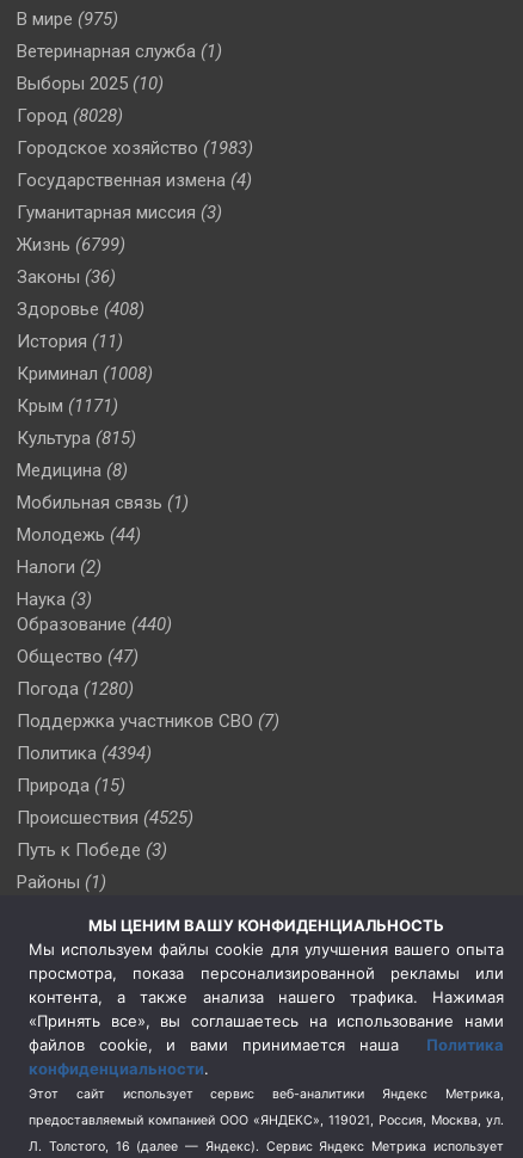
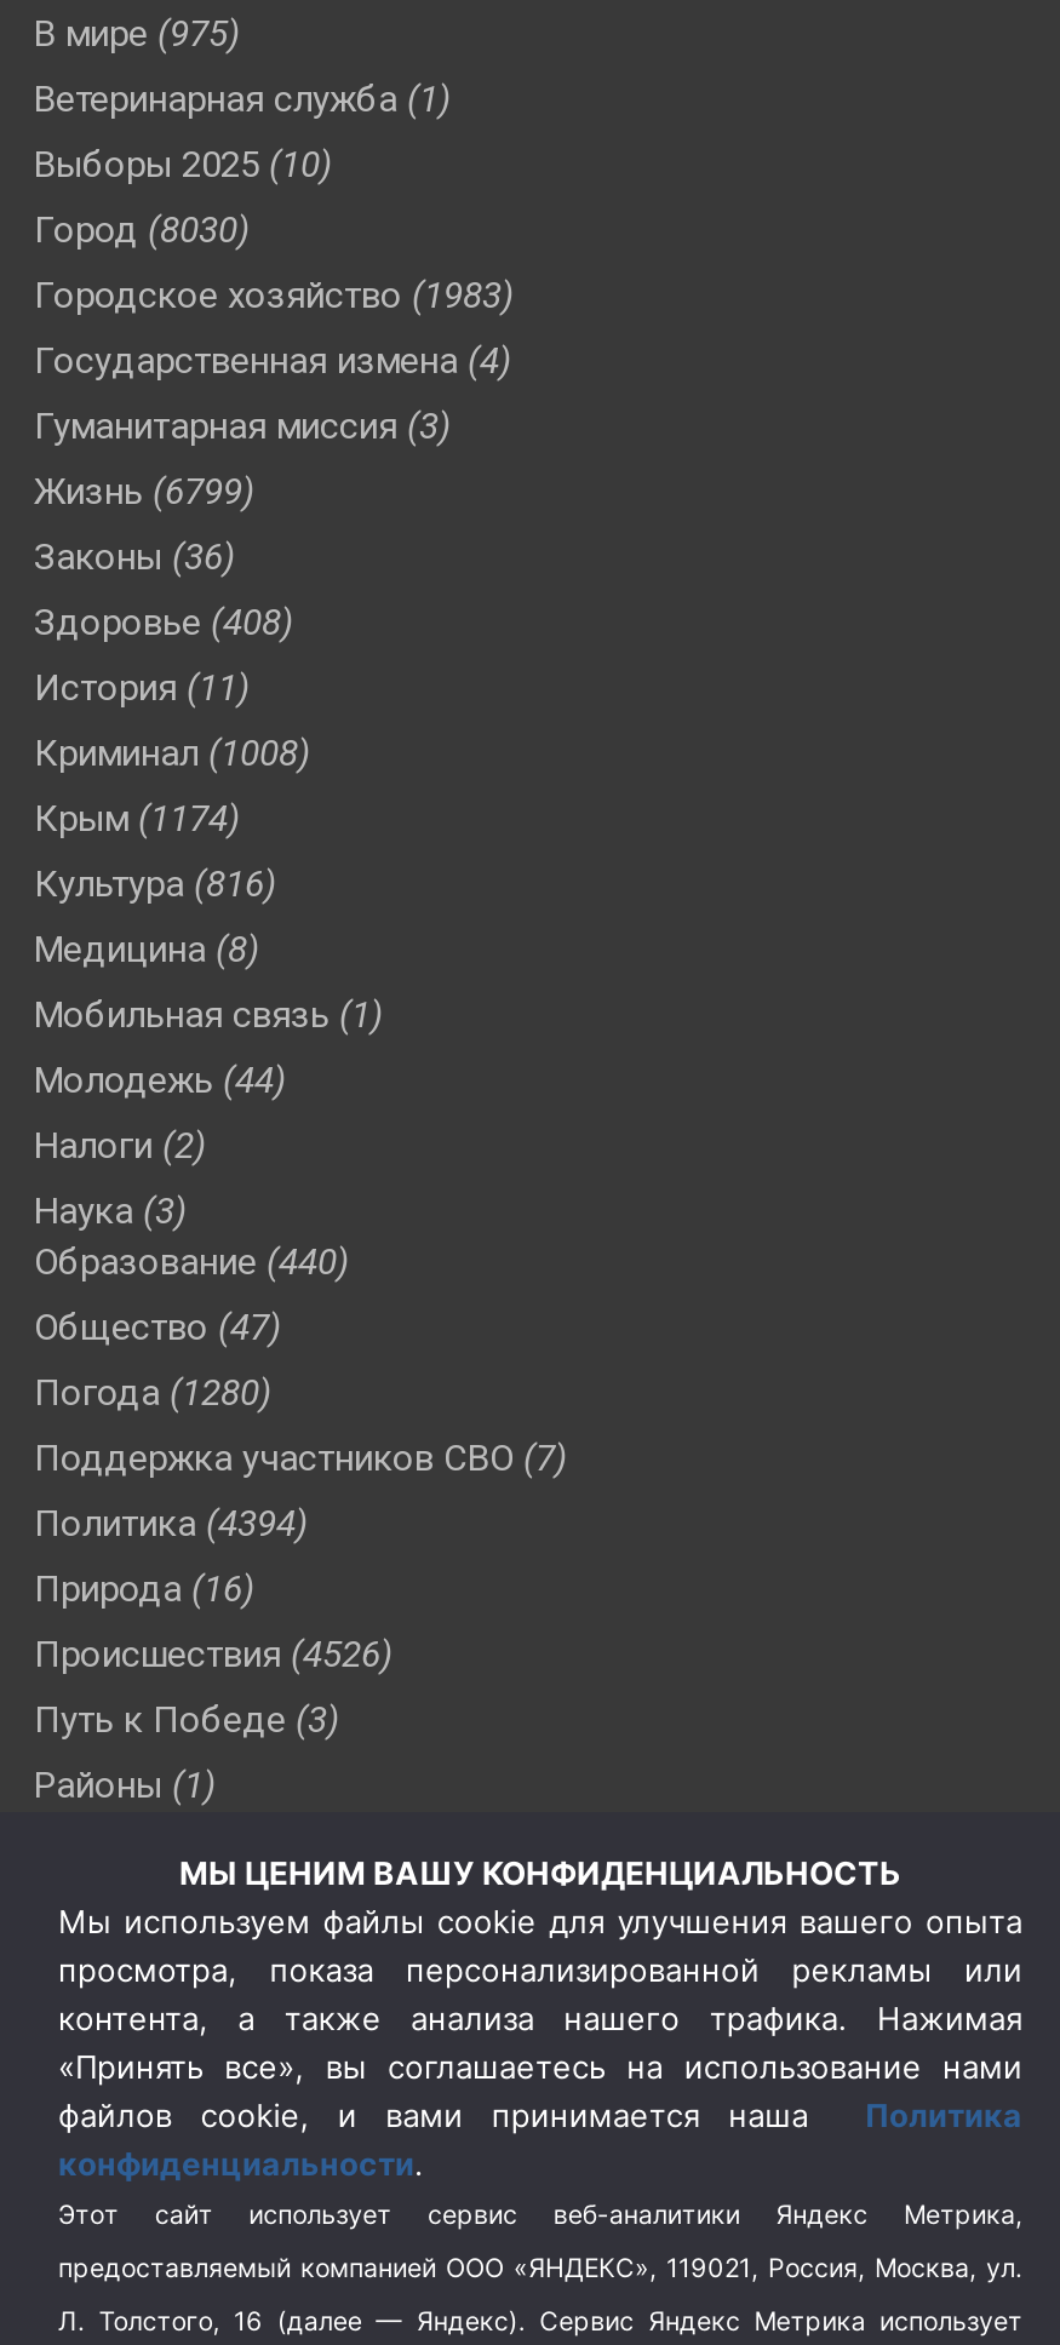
- Город (8028)
+ Город (8030)

- Крым (1171)
+ Крым (1174)

- Культура (815)
+ Культура (816)

- Природа (15)
+ Природа (16)

- Происшествия (4525)
+ Происшествия (4526)
